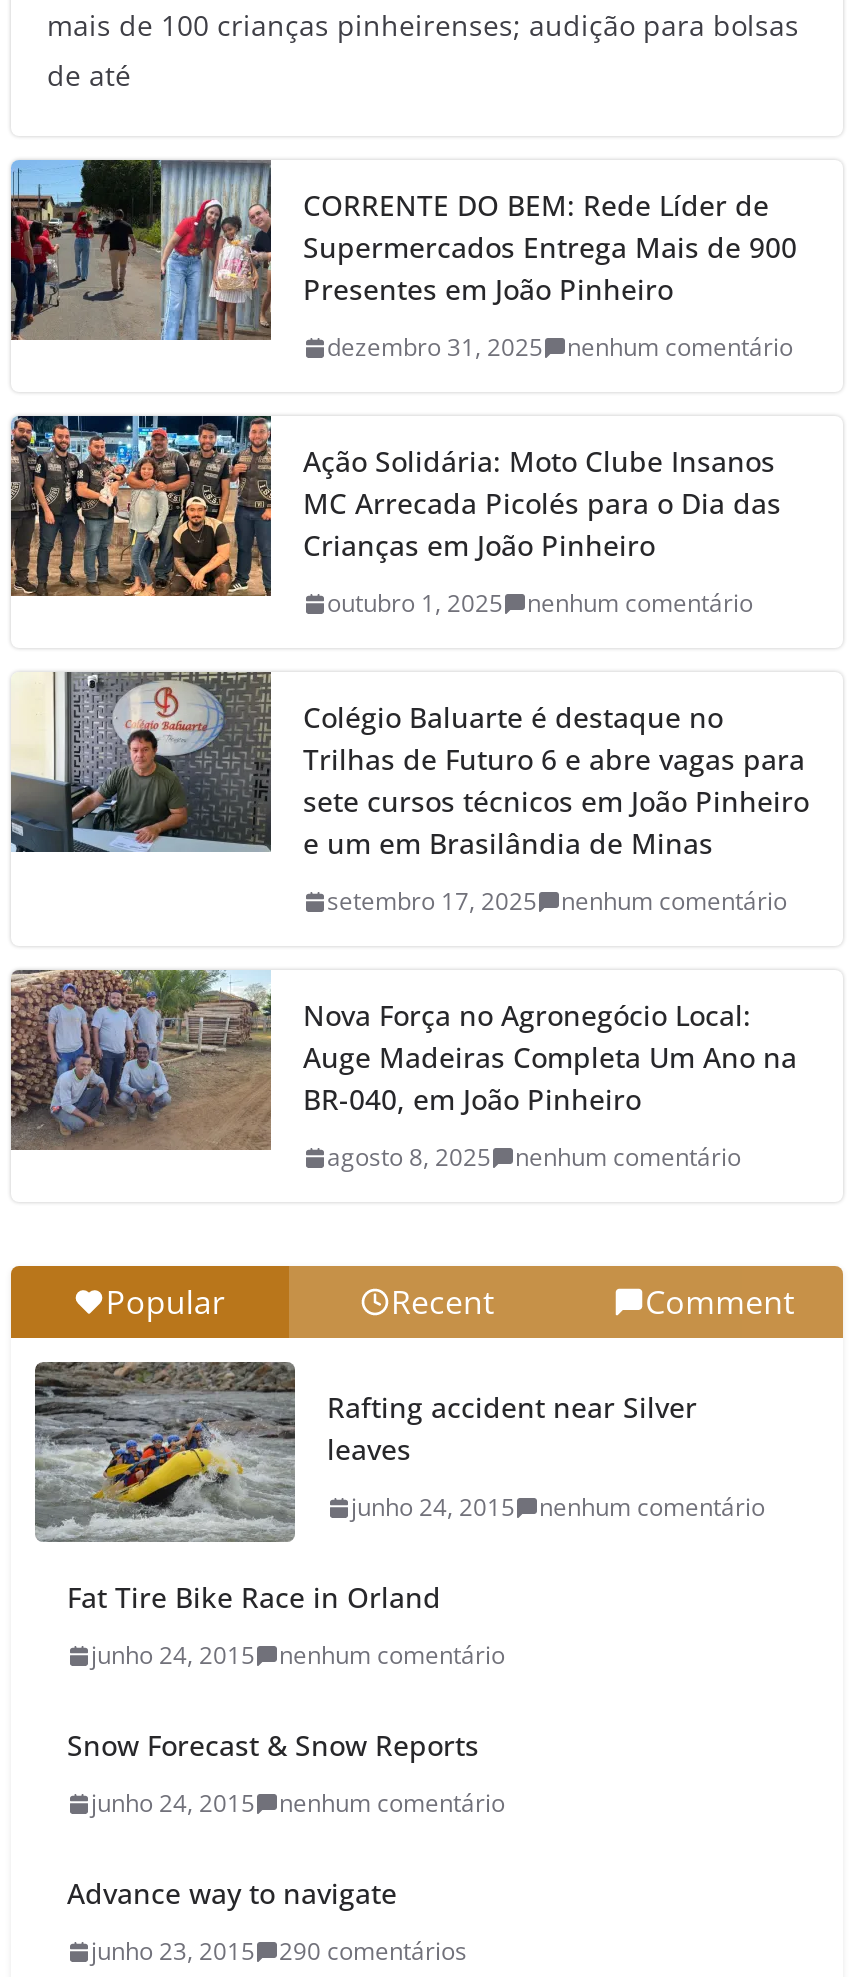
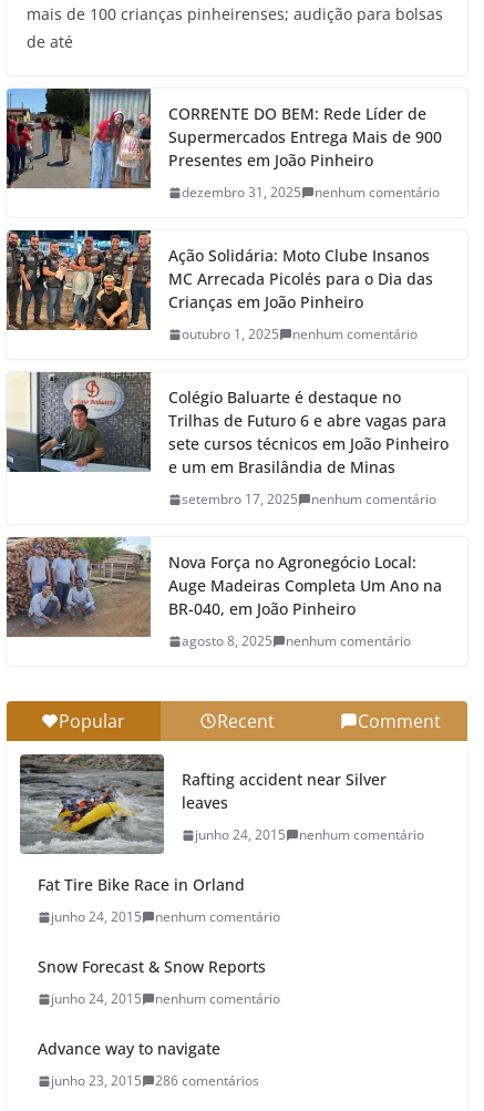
- junho 23, 2015 290 comentários
+ junho 23, 2015 286 comentários
